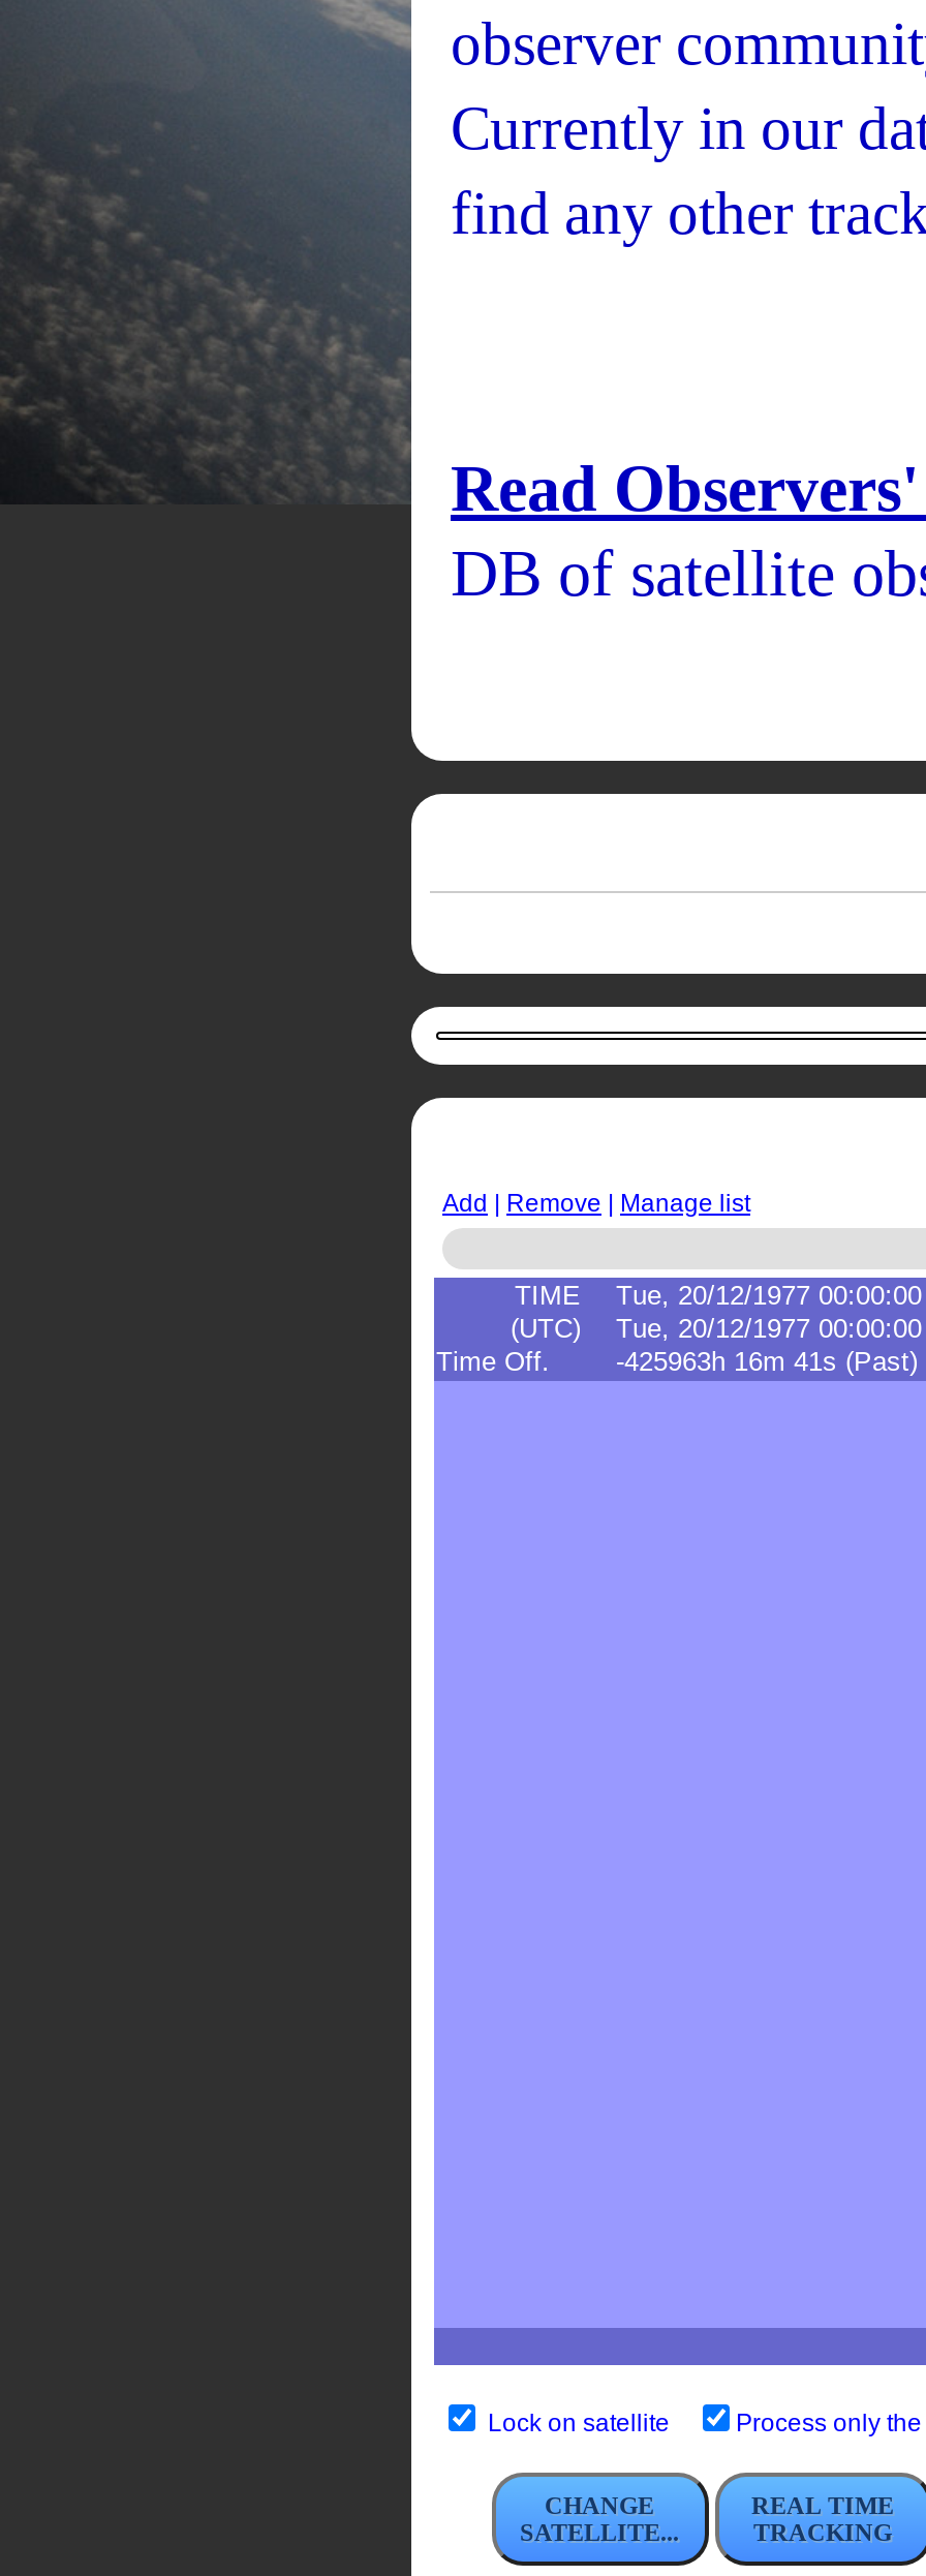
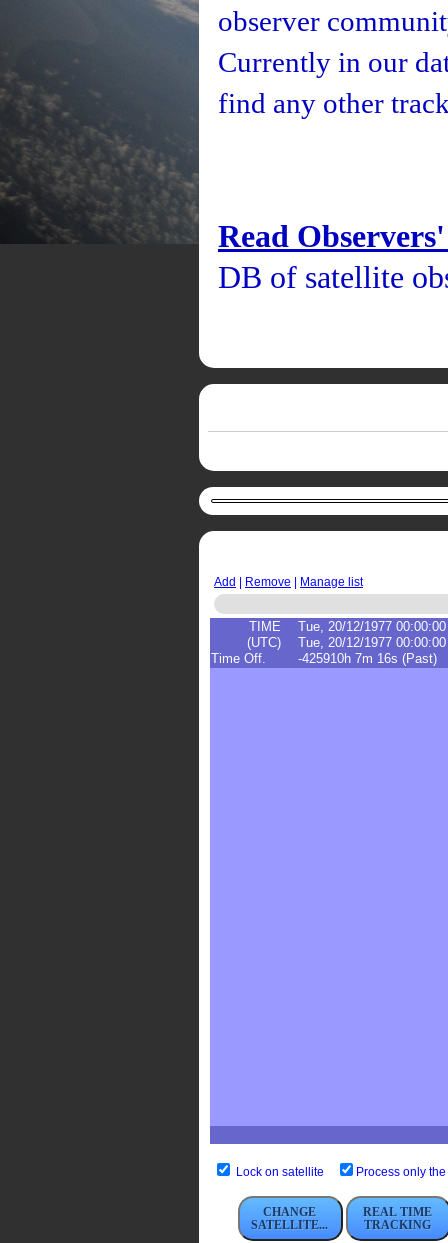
- -425963h 16m 41s (Past)
+ -425910h 7m 16s (Past)
